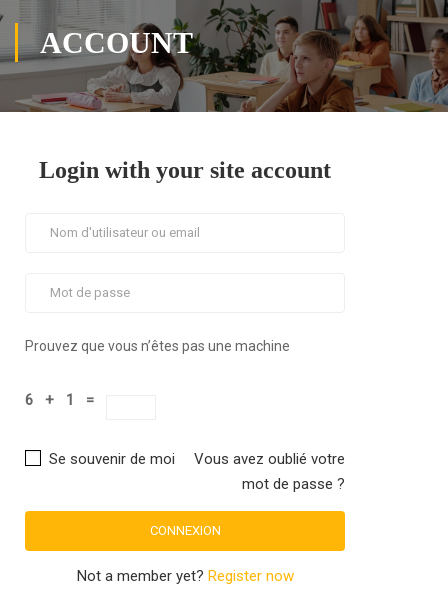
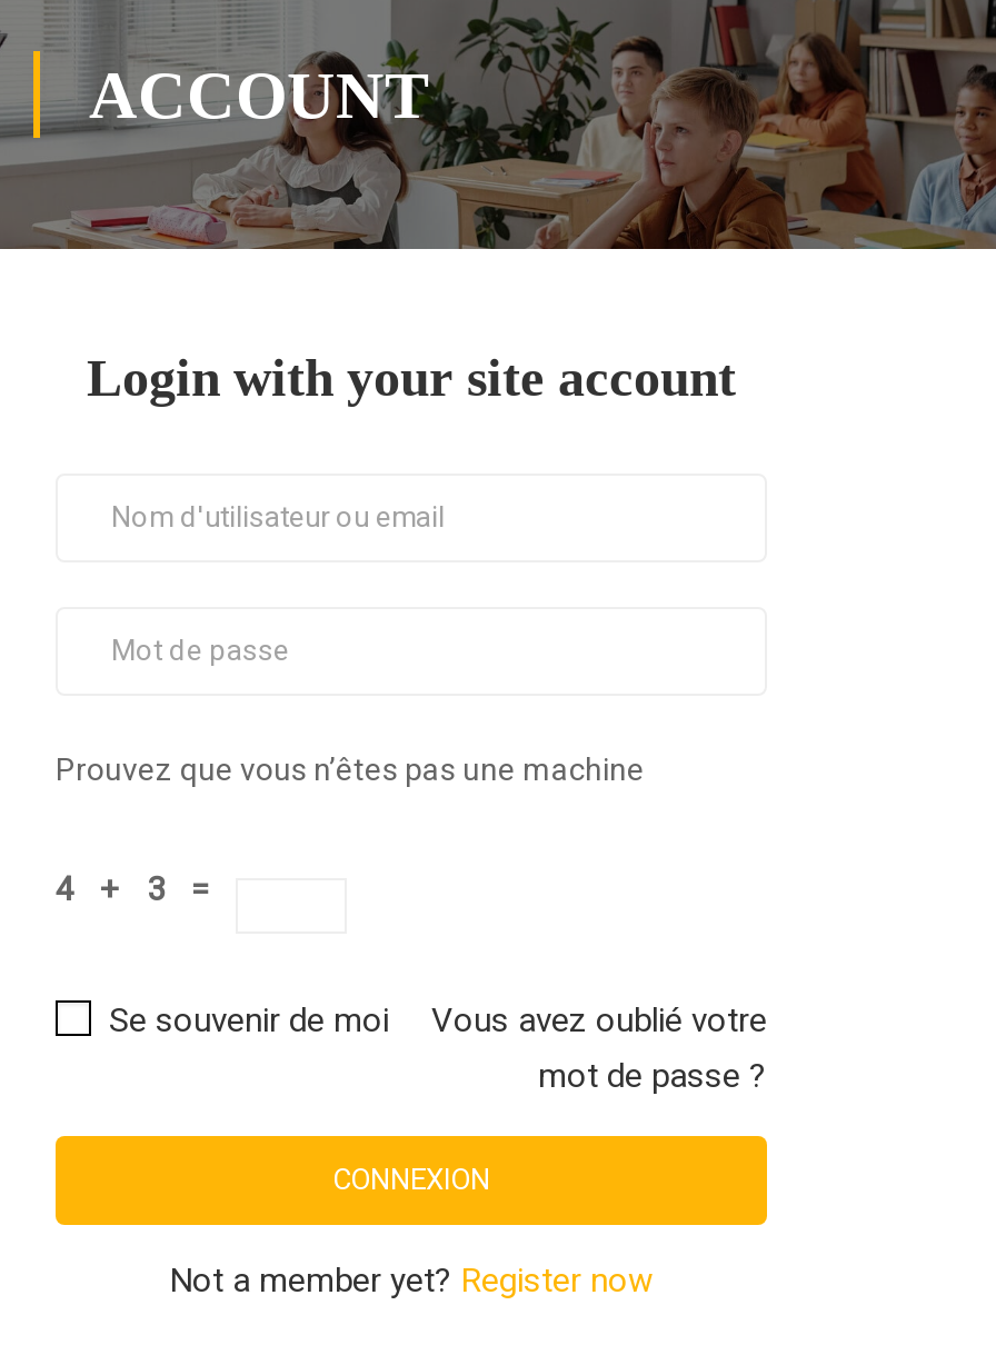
- 6 + 1 =
+ 4 + 3 =
